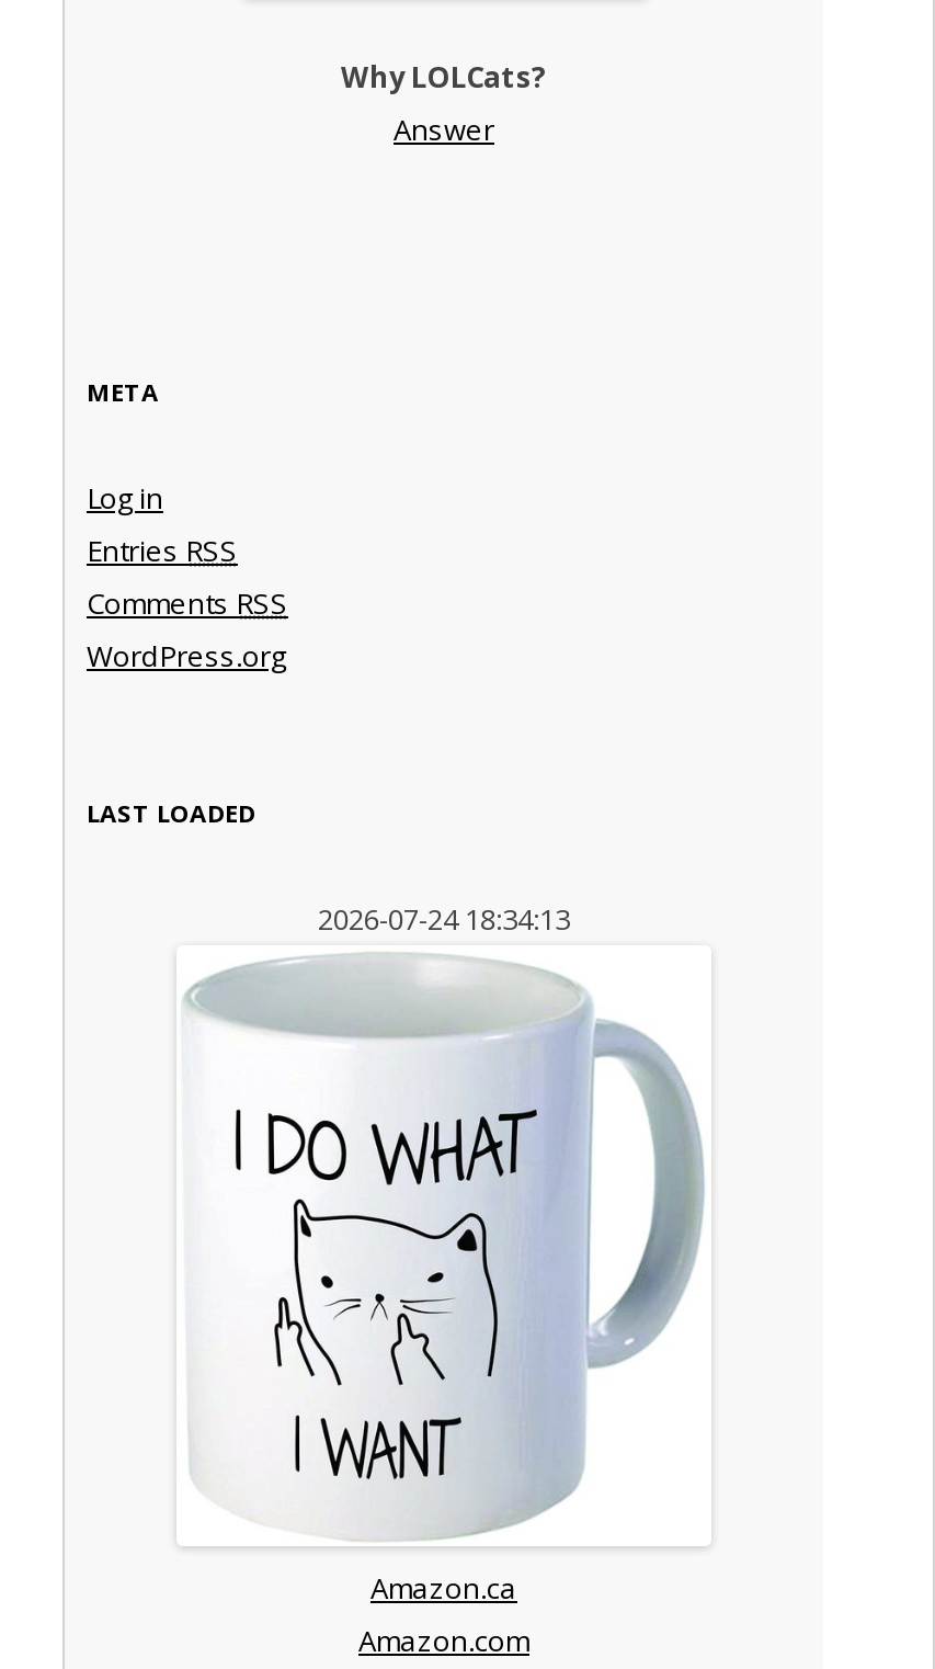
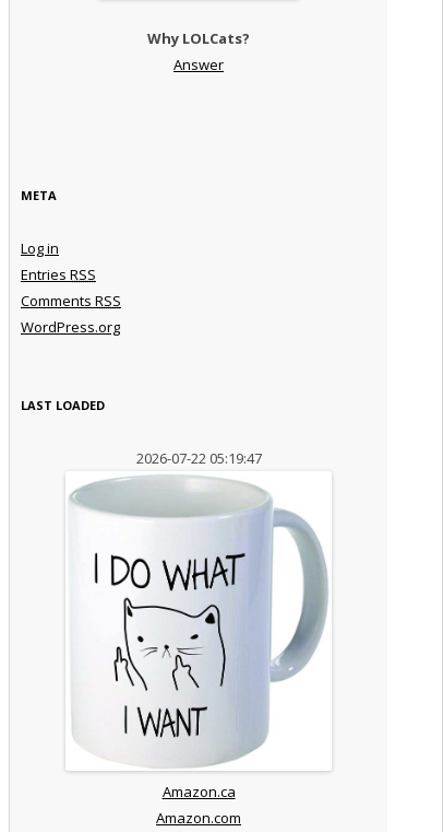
- 2026-07-24 18:34:13
+ 2026-07-22 05:19:47
